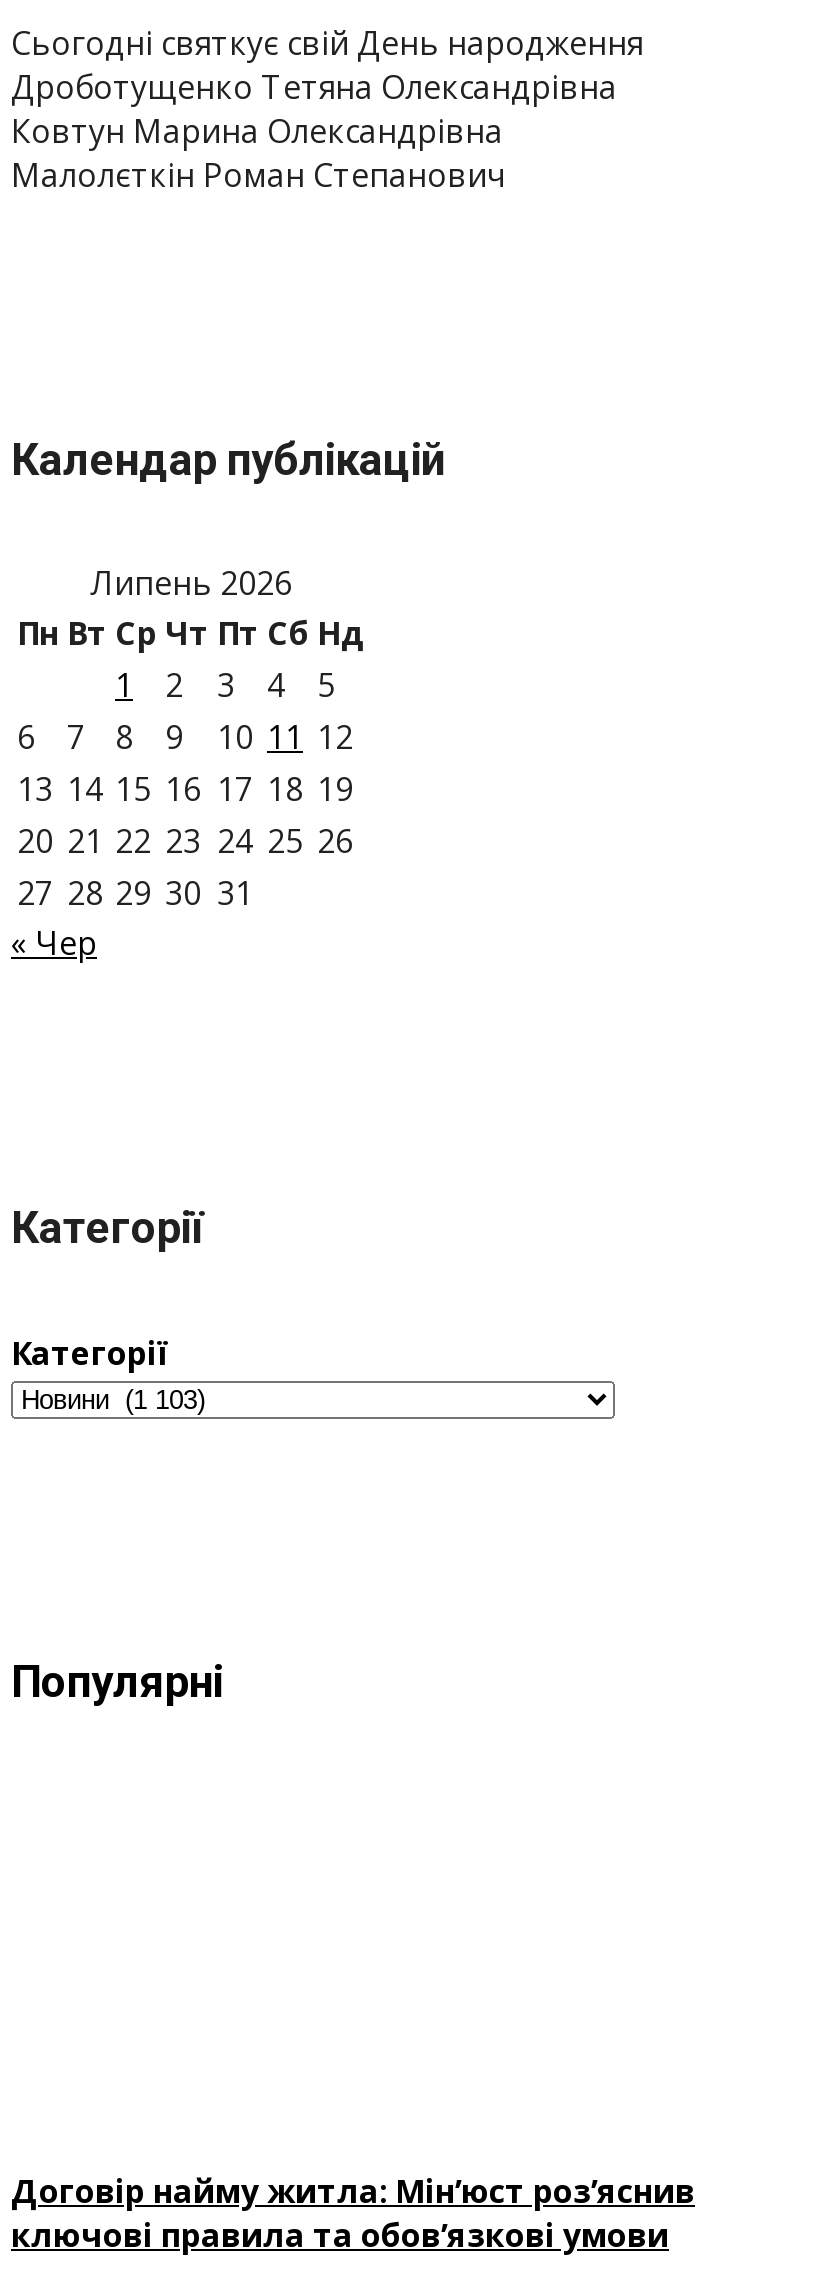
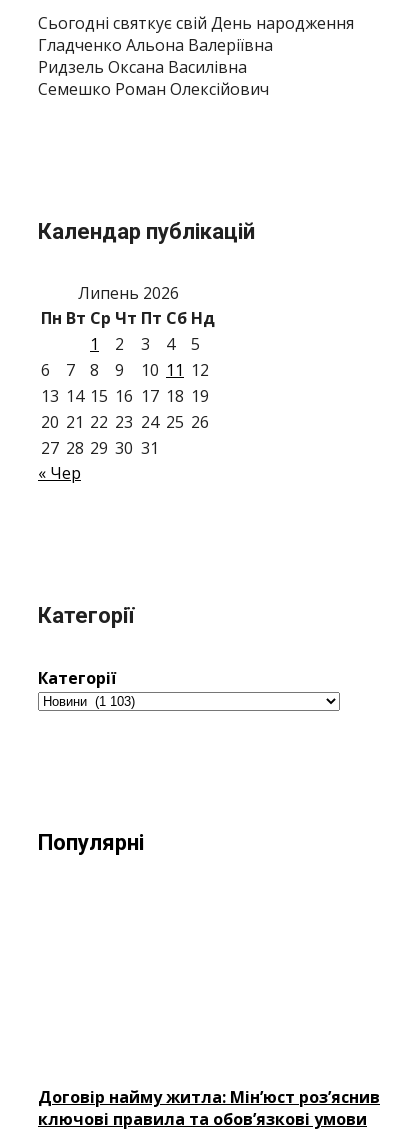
- Дроботущенко Тетяна Олександрівна
- Ковтун Марина Олександрівна
- Малолєткін Роман Степанович
+ Гладченко Альона Валеріївна
+ Ридзель Оксана Василівна
+ Семешко Роман Олексійович
